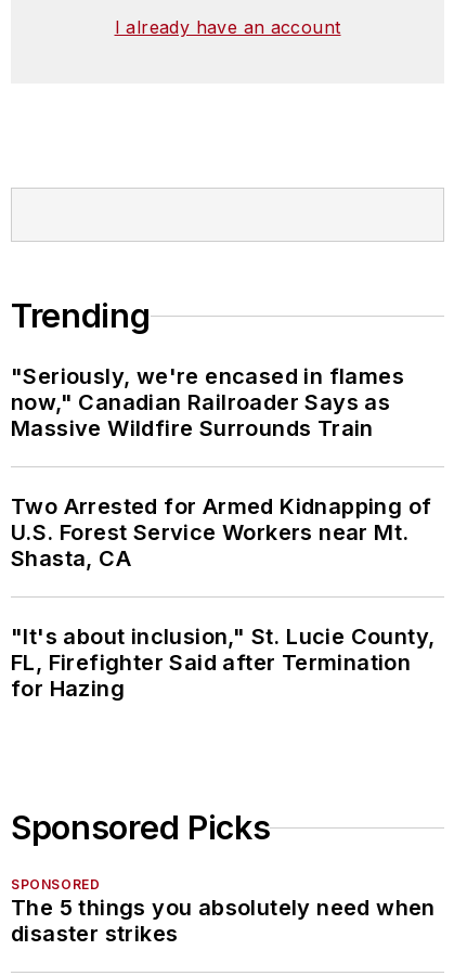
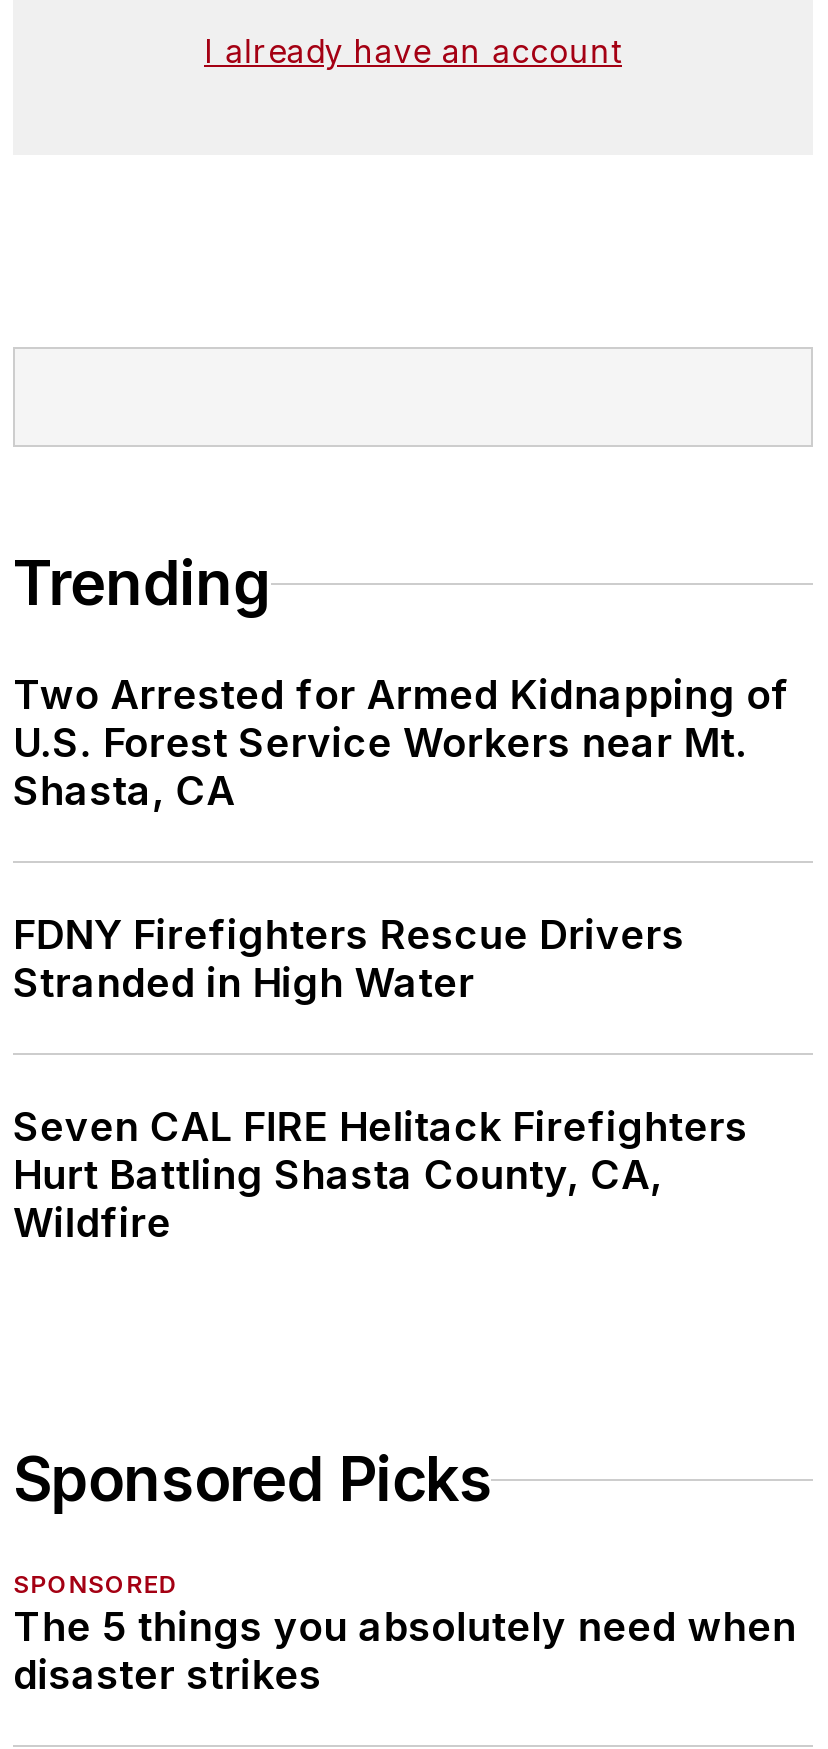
- "Seriously, we're encased in flames
- now," Canadian Railroader Says as
- Massive Wildfire Surrounds Train

moved up: Two Arrested for Armed Kidnapping of | U.S. Forest Service Workers near Mt. | Shasta, CA

- "It's about inclusion," St. Lucie County,
- FL, Firefighter Said after Termination
- for Hazing
+ FDNY Firefighters Rescue Drivers
+ Stranded in High Water
+ Seven CAL FIRE Helitack Firefighters
+ Hurt Battling Shasta County, CA,
+ Wildfire
